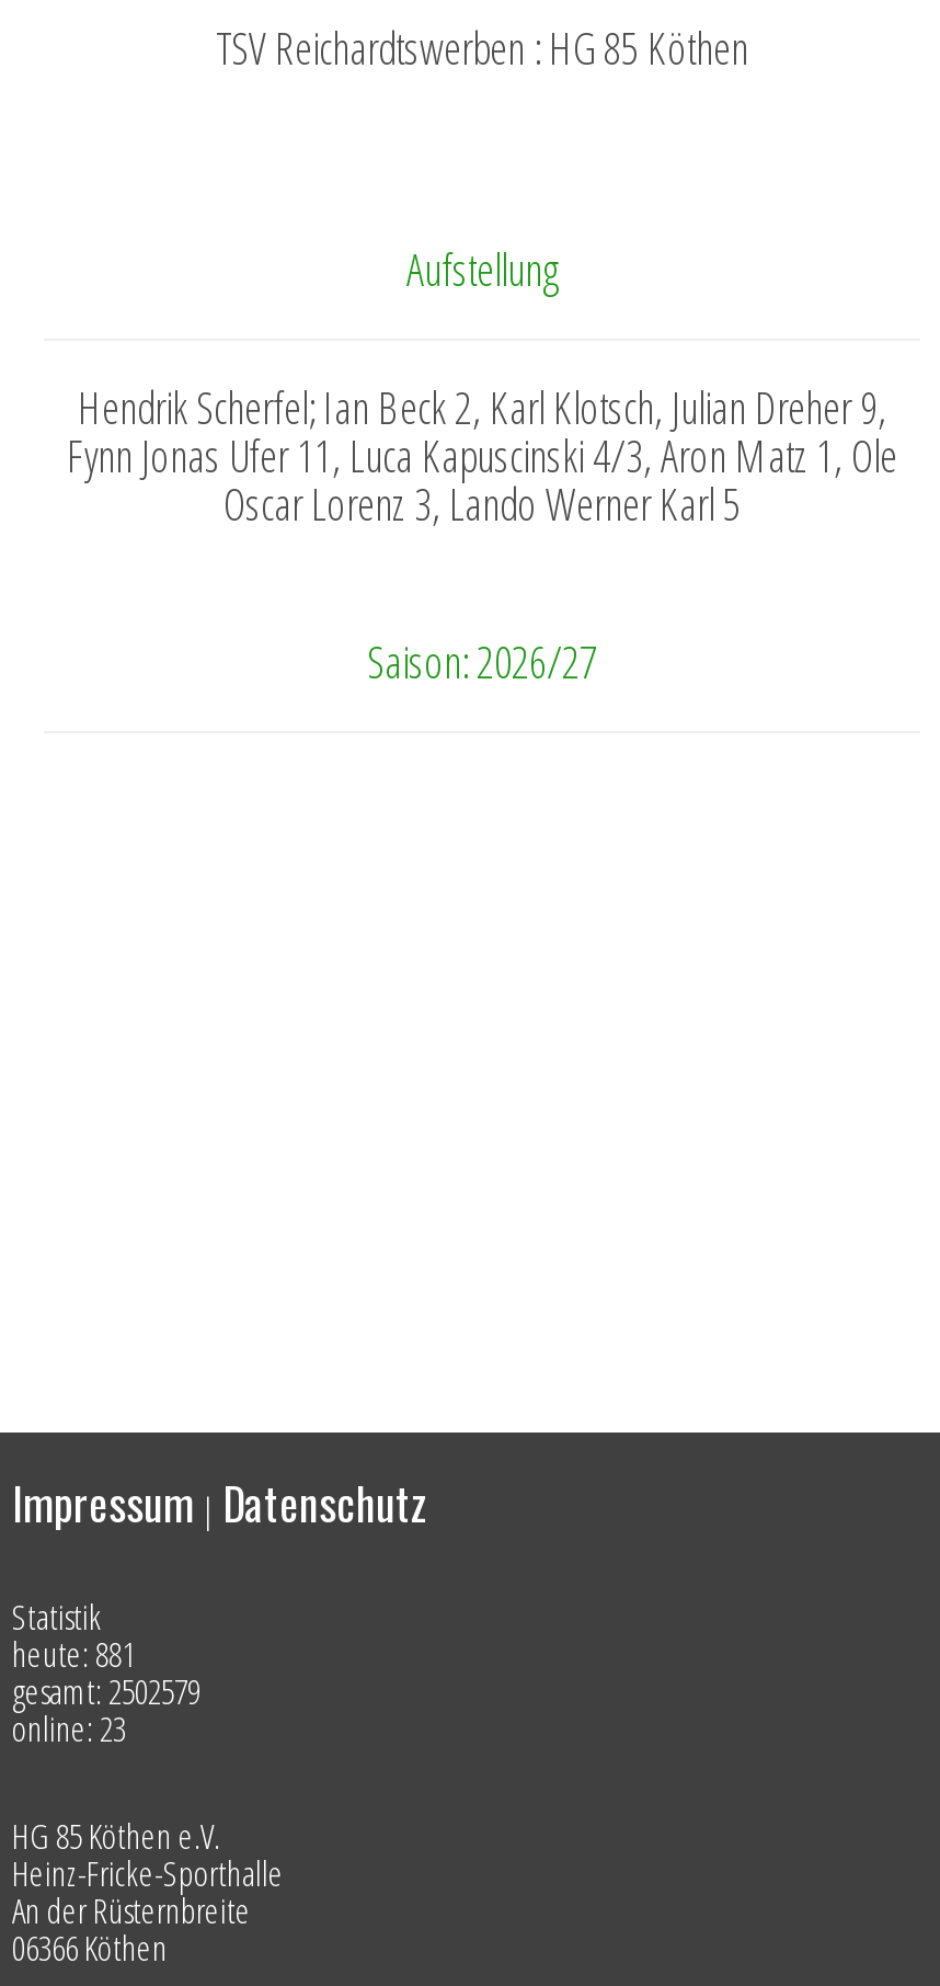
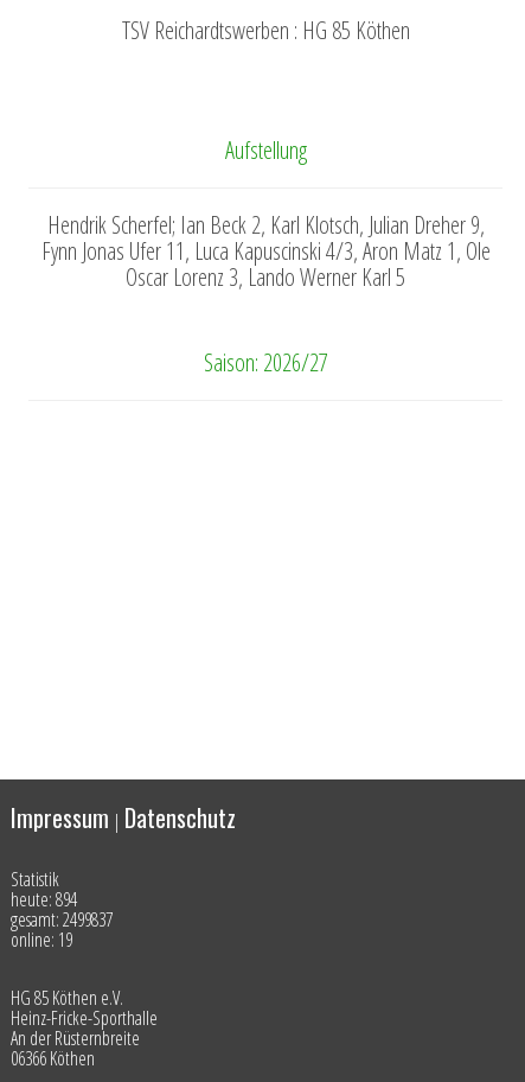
- heute: 881
+ heute: 894

- gesamt: 2502579
+ gesamt: 2499837

- online: 23
+ online: 19
